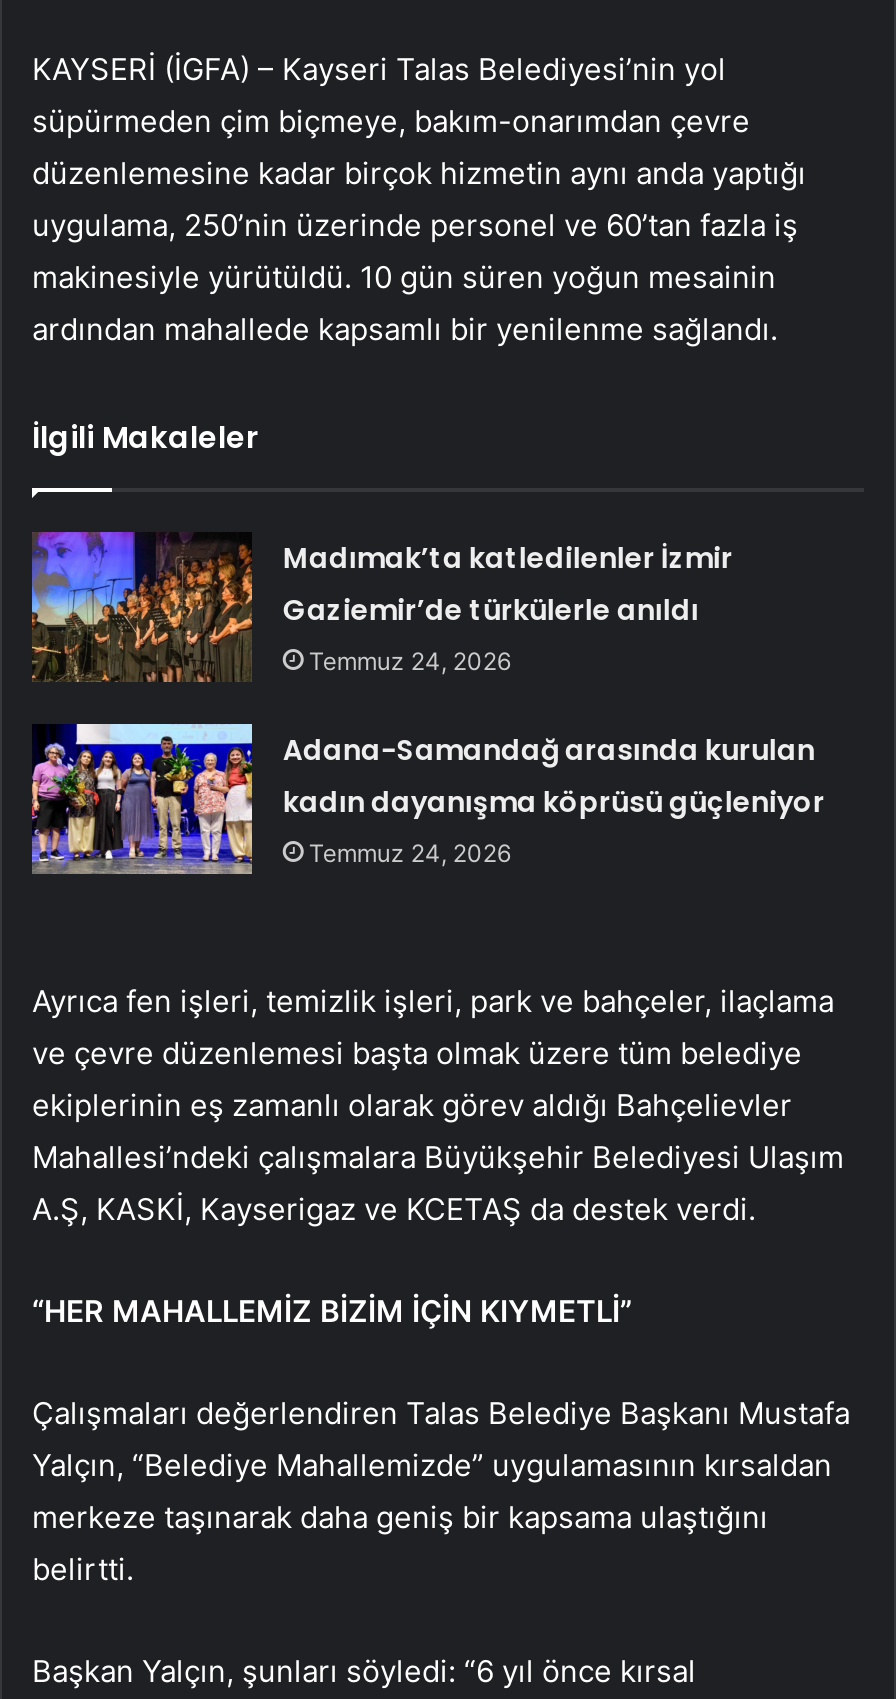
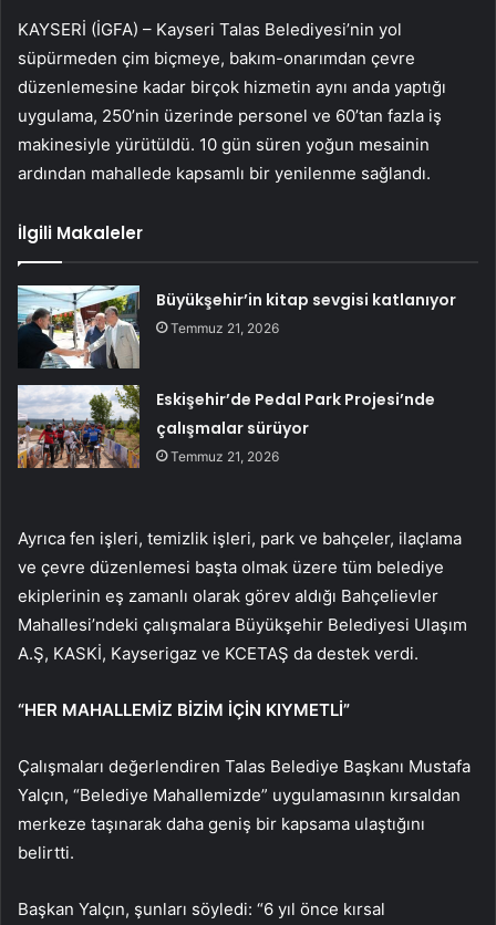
- [image]
- Madımak’ta katledilenler İzmir
- Gaziemir’de türkülerle anıldı
- Temmuz 24, 2026
+ [image]
+ Büyükşehir’in kitap sevgisi katlanıyor
+ Temmuz 21, 2026

- [image]
- Adana-Samandağ arasında kurulan
- kadın dayanışma köprüsü güçleniyor
- Temmuz 24, 2026
+ [image]
+ Eskişehir’de Pedal Park Projesi’nde
+ çalışmalar sürüyor
+ Temmuz 21, 2026
